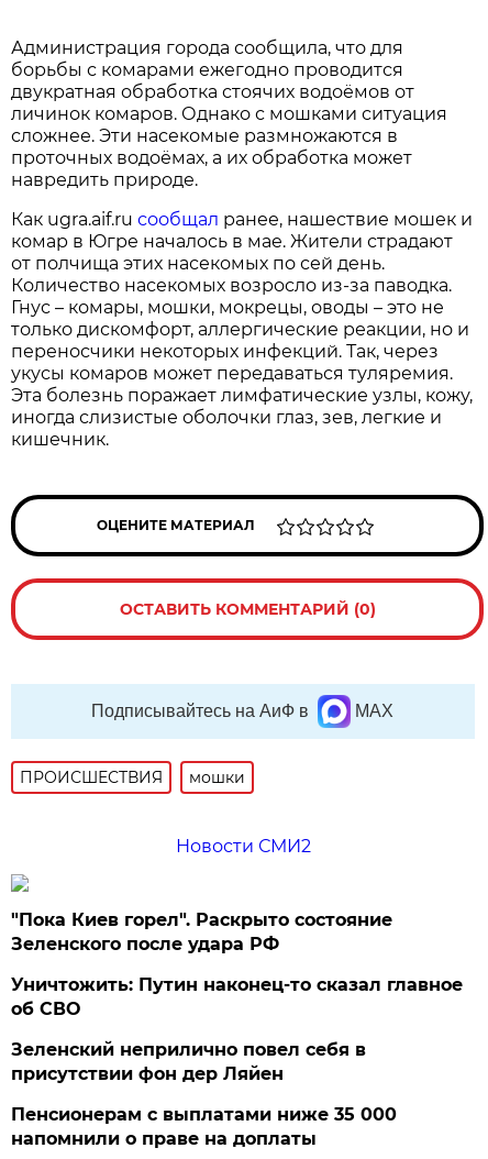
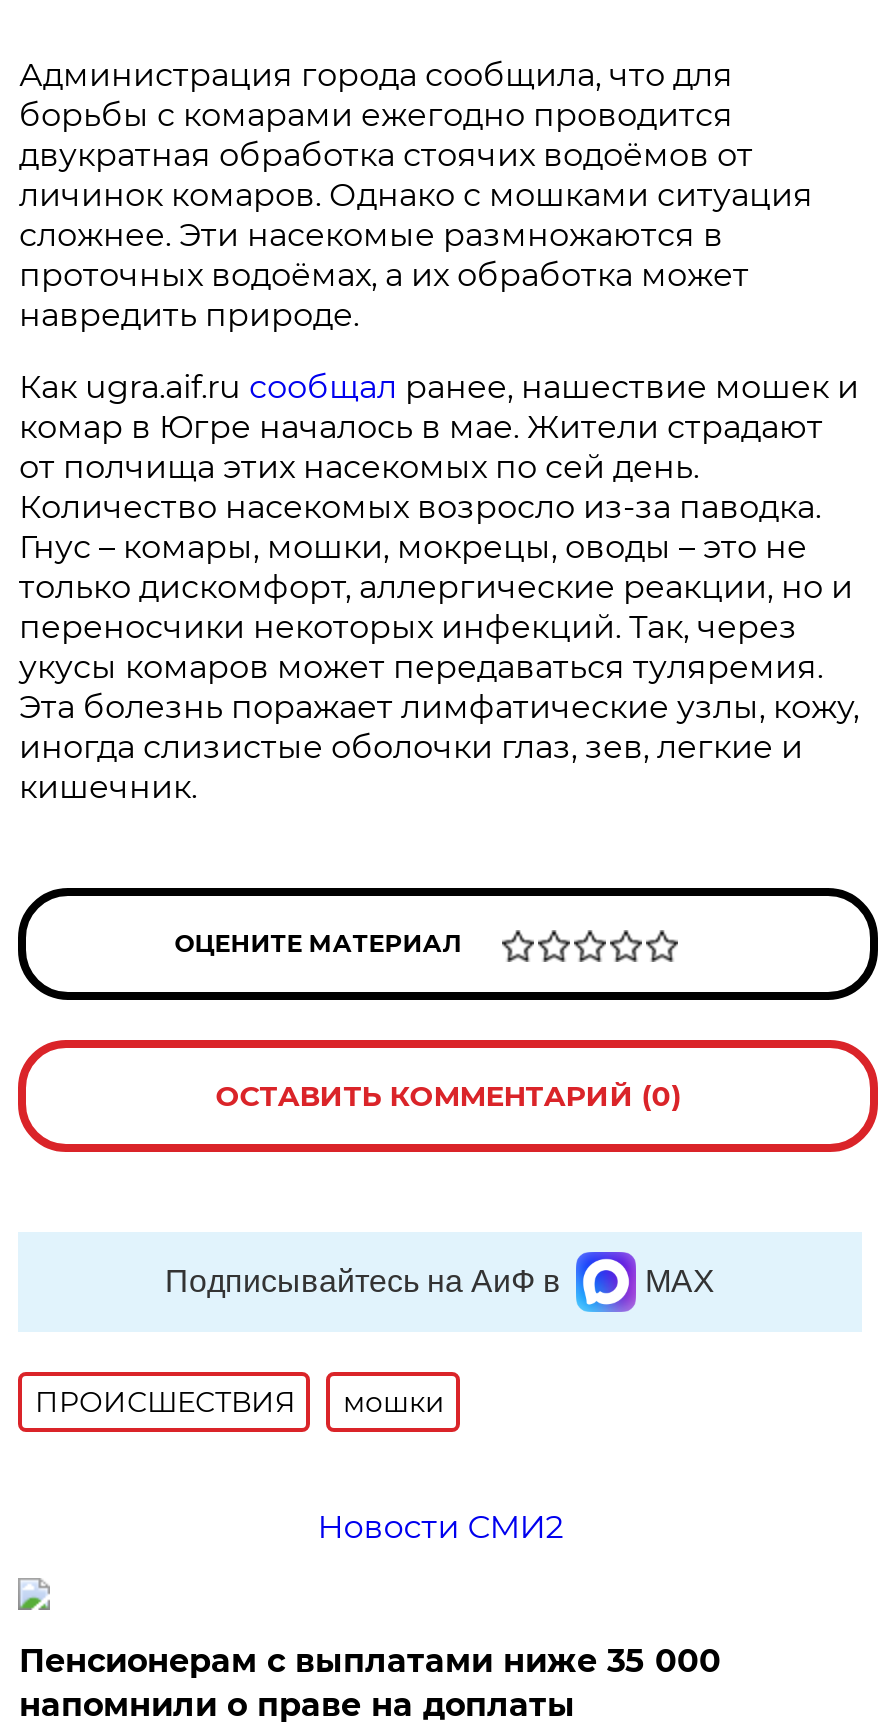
- "Пока Киев горел". Раскрыто состояние
- Зеленского после удара РФ
- Уничтожить: Путин наконец-то сказал главное
- об СВО
- Зеленский неприлично повел cебя в
- присутствии фон дер Ляйен
